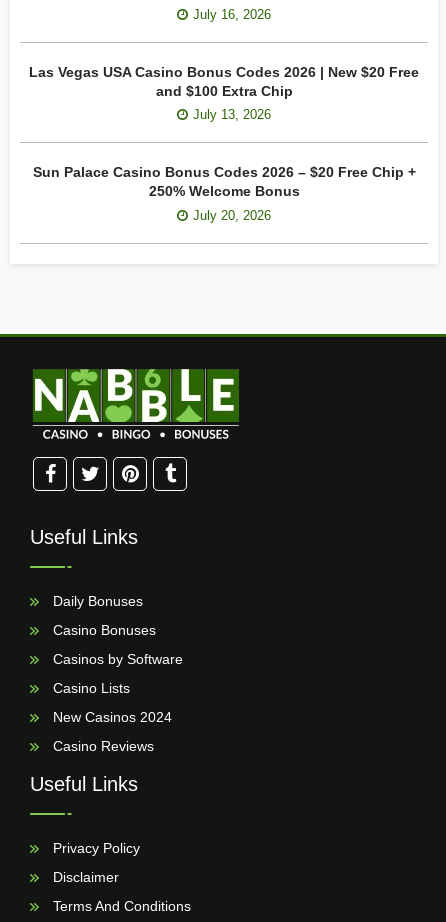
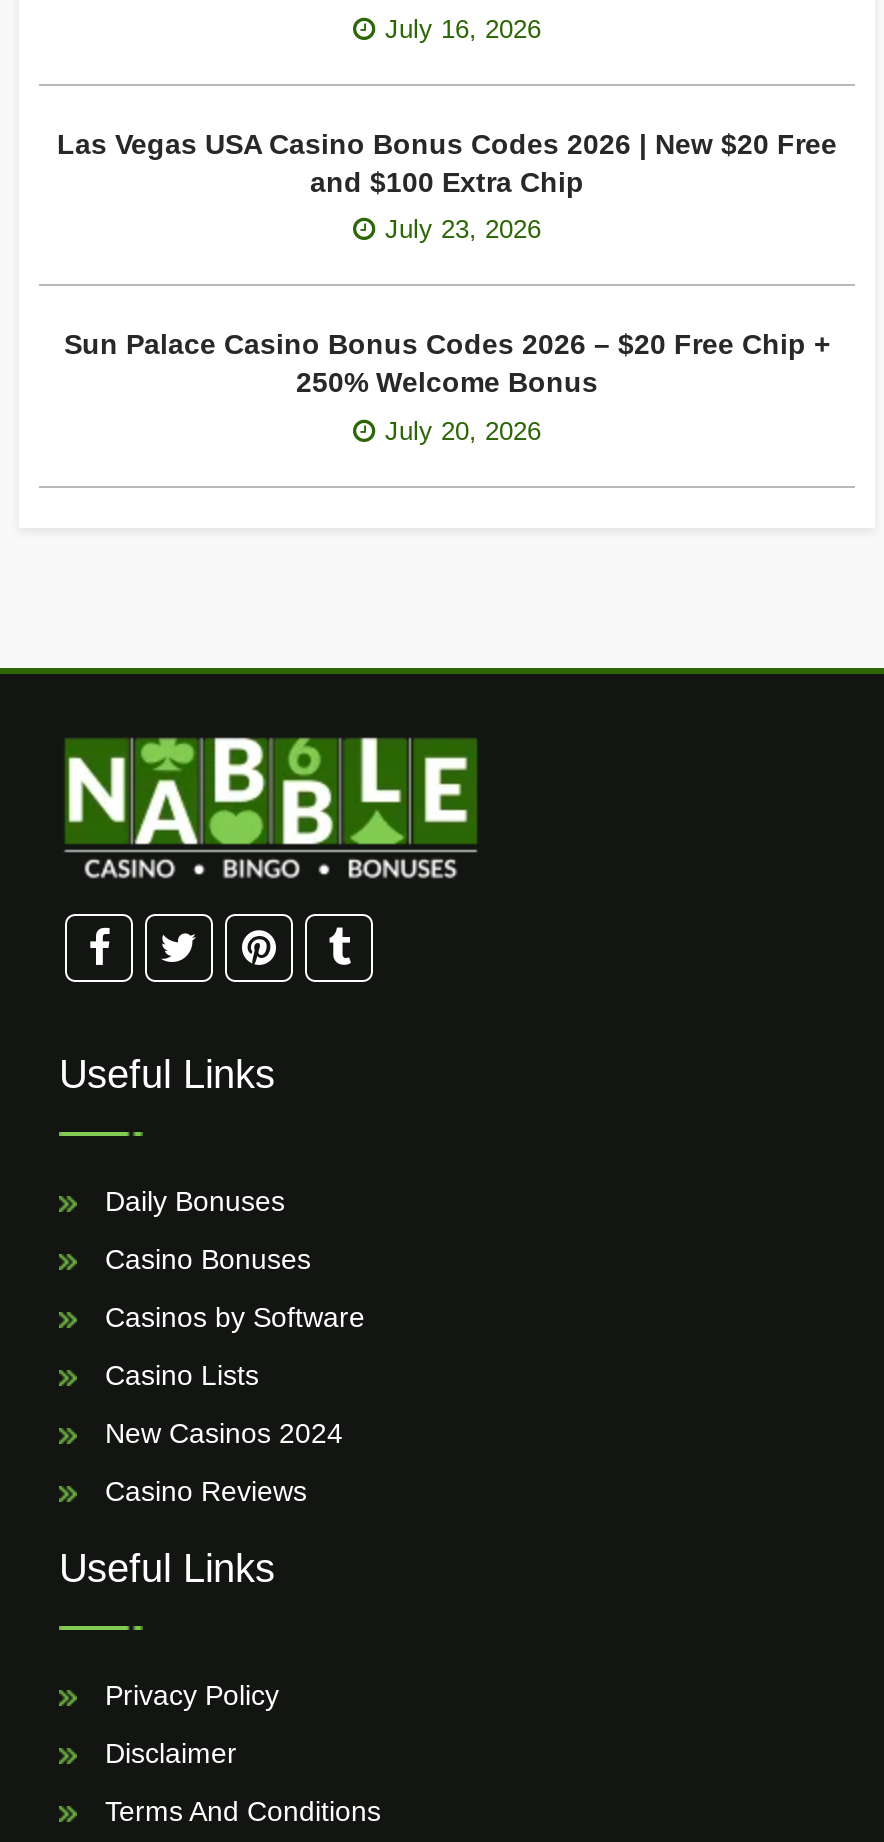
- July 13, 2026
+ July 23, 2026
